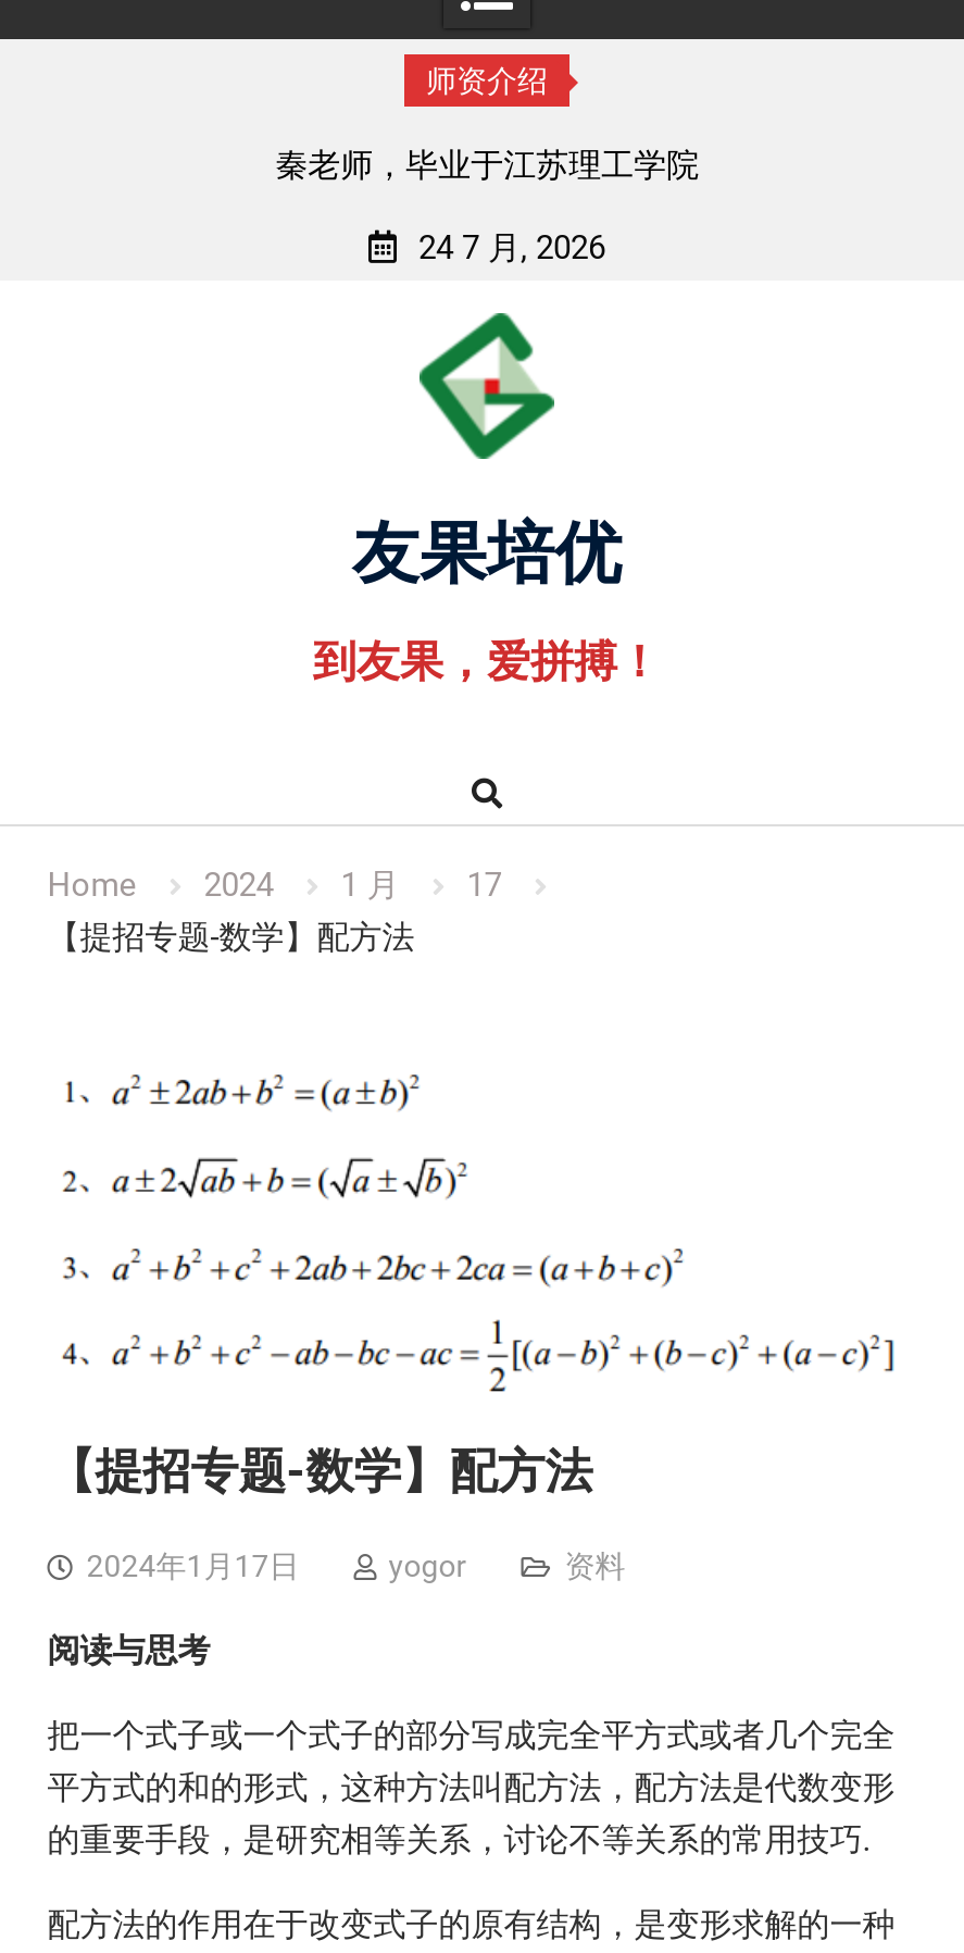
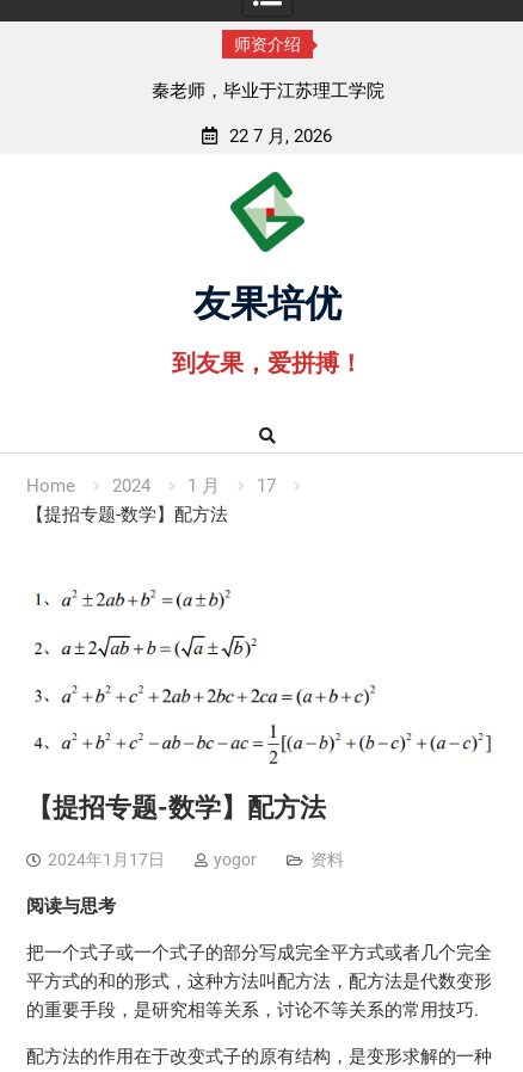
- 24 7 月, 2026
+ 22 7 月, 2026
